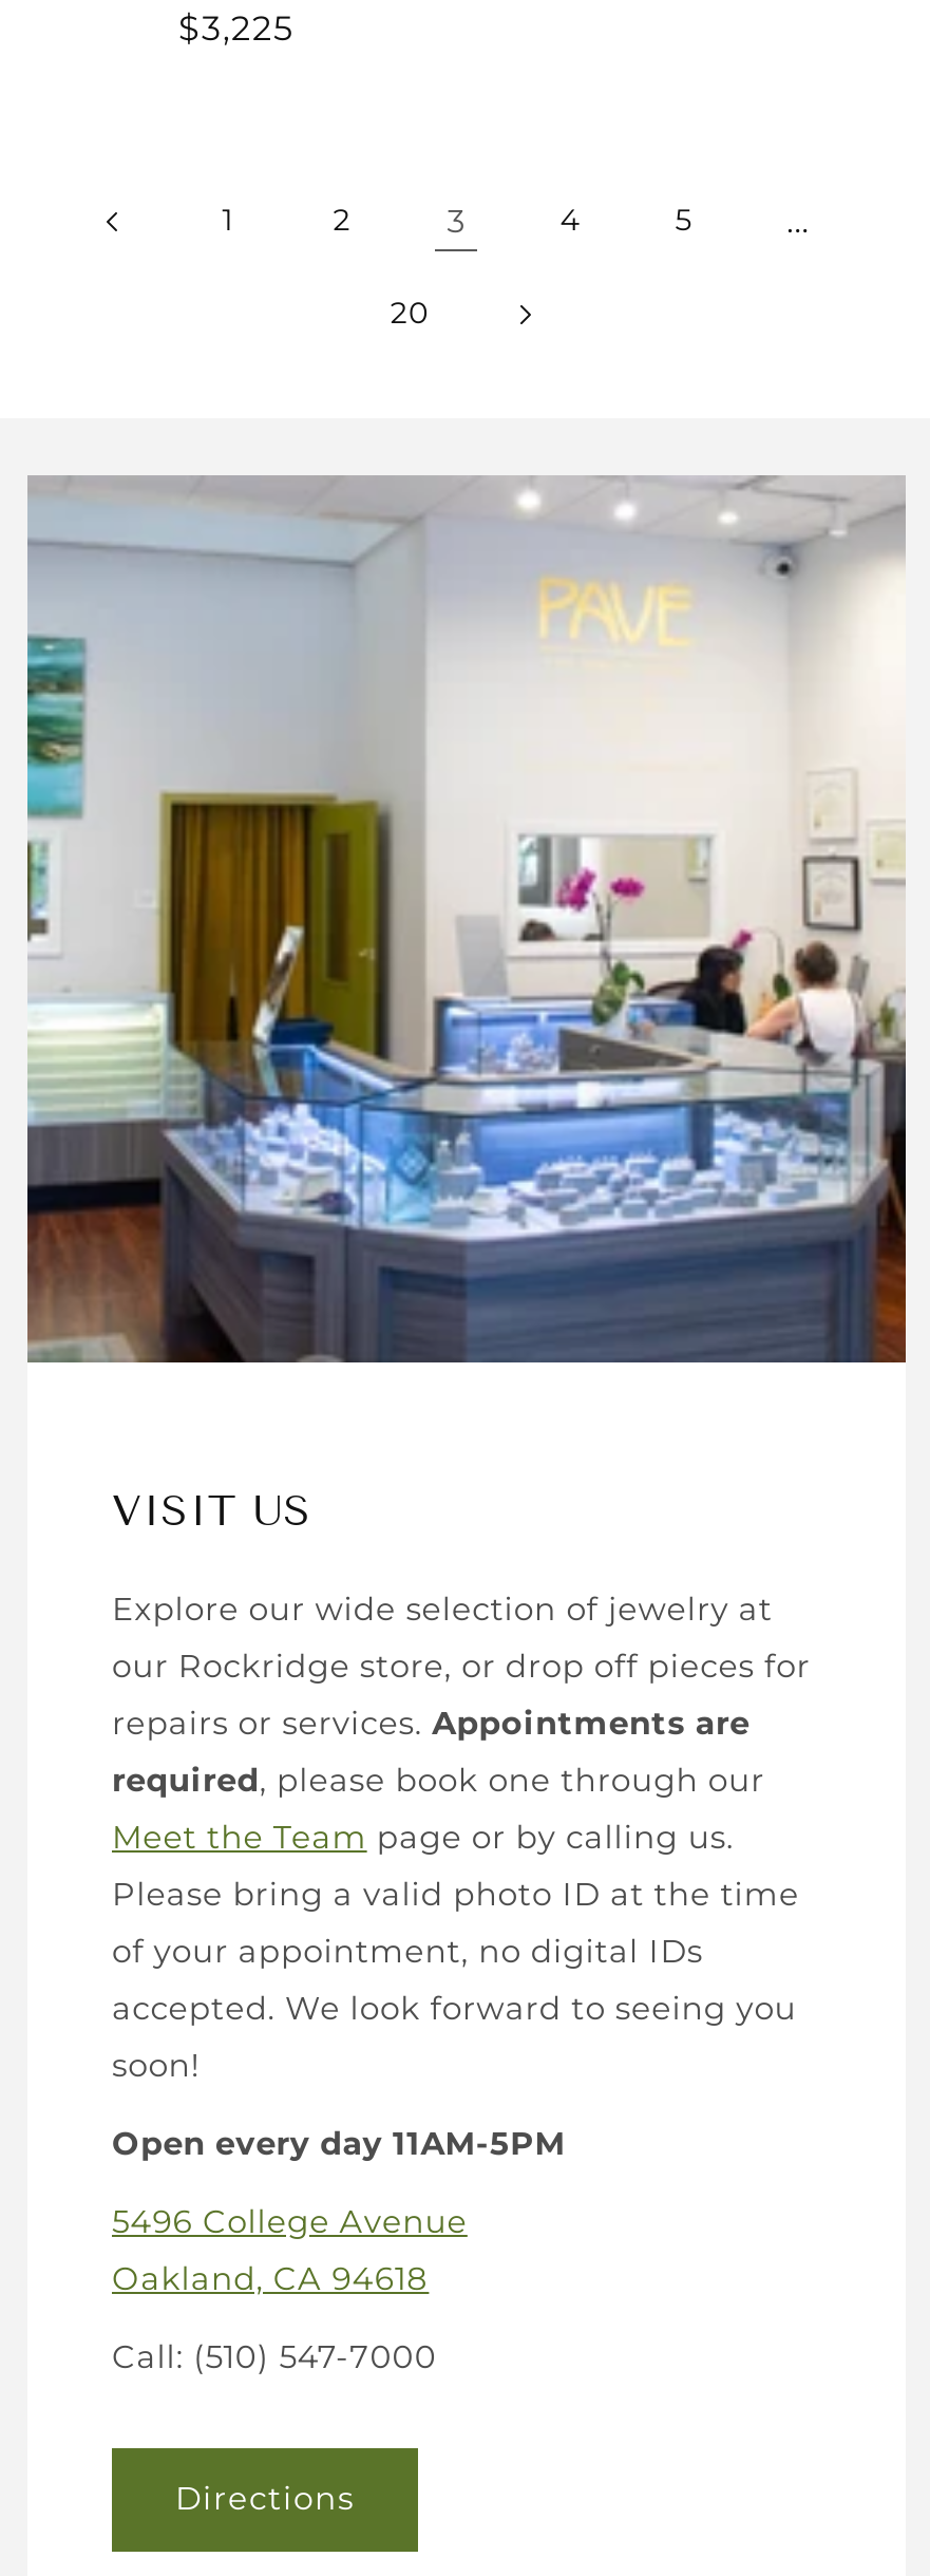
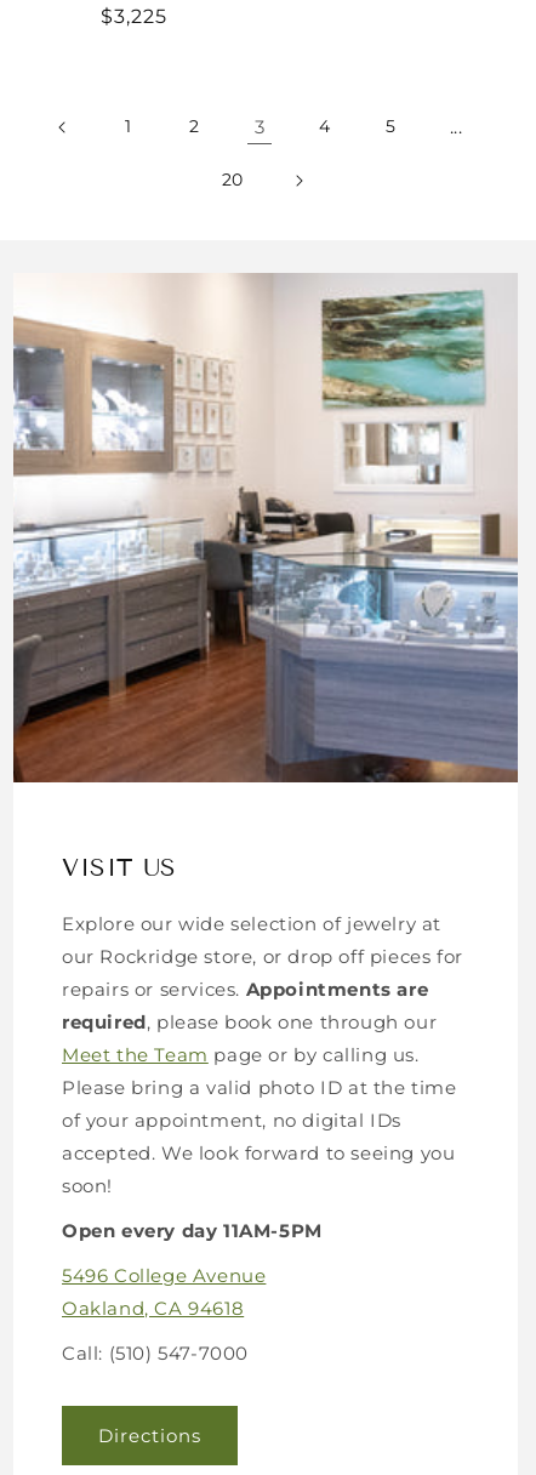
- [image]
+ [image]
